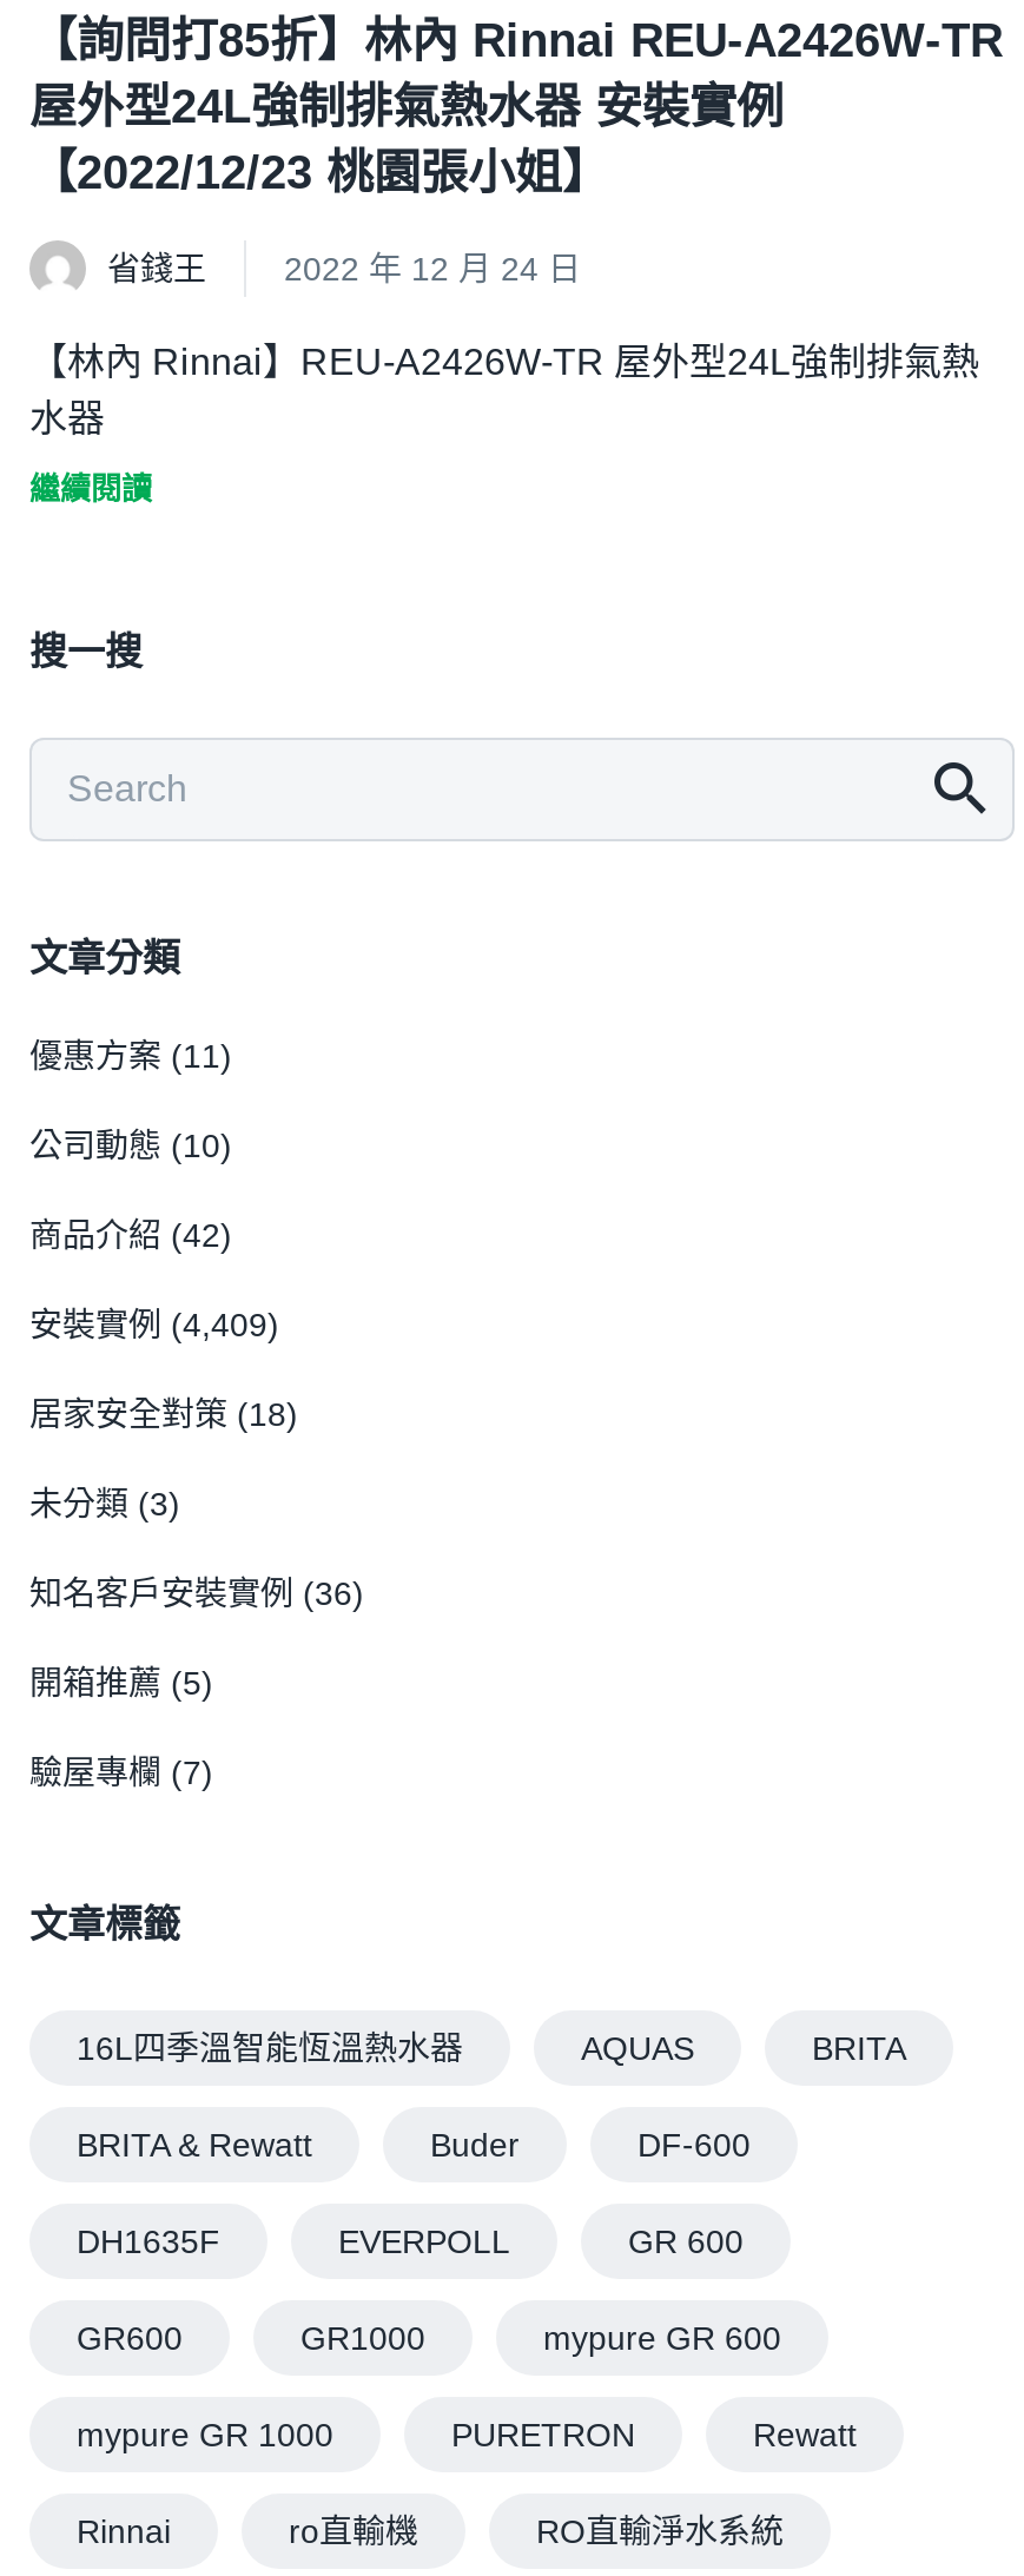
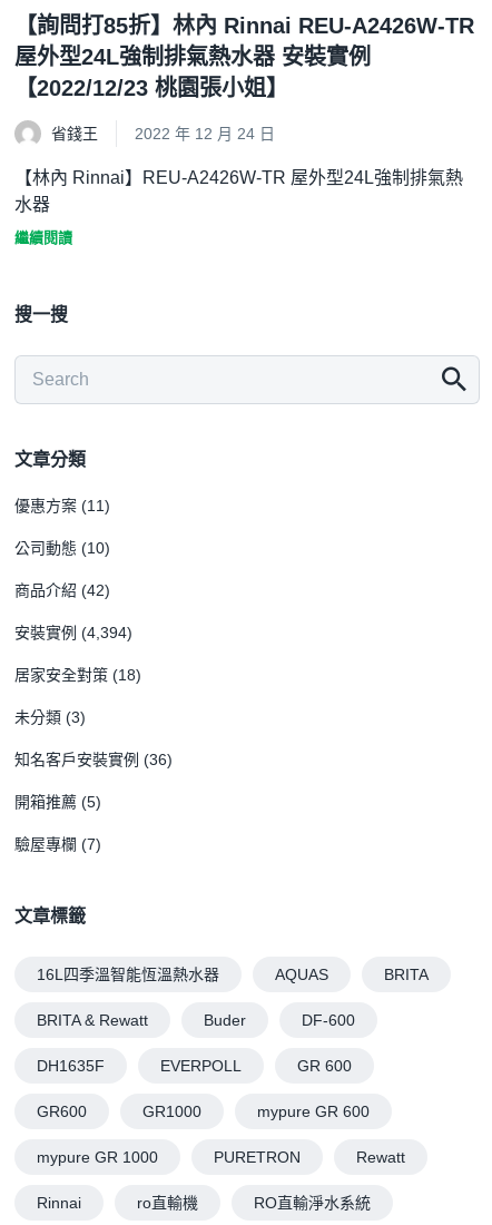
- 安裝實例(4,409)
+ 安裝實例(4,394)
